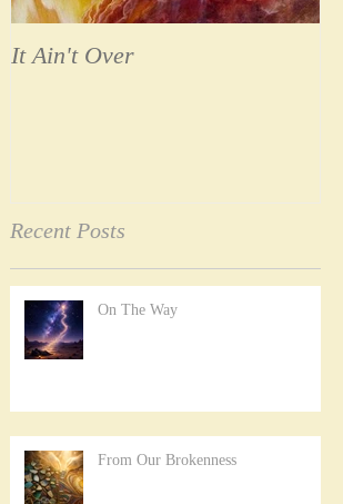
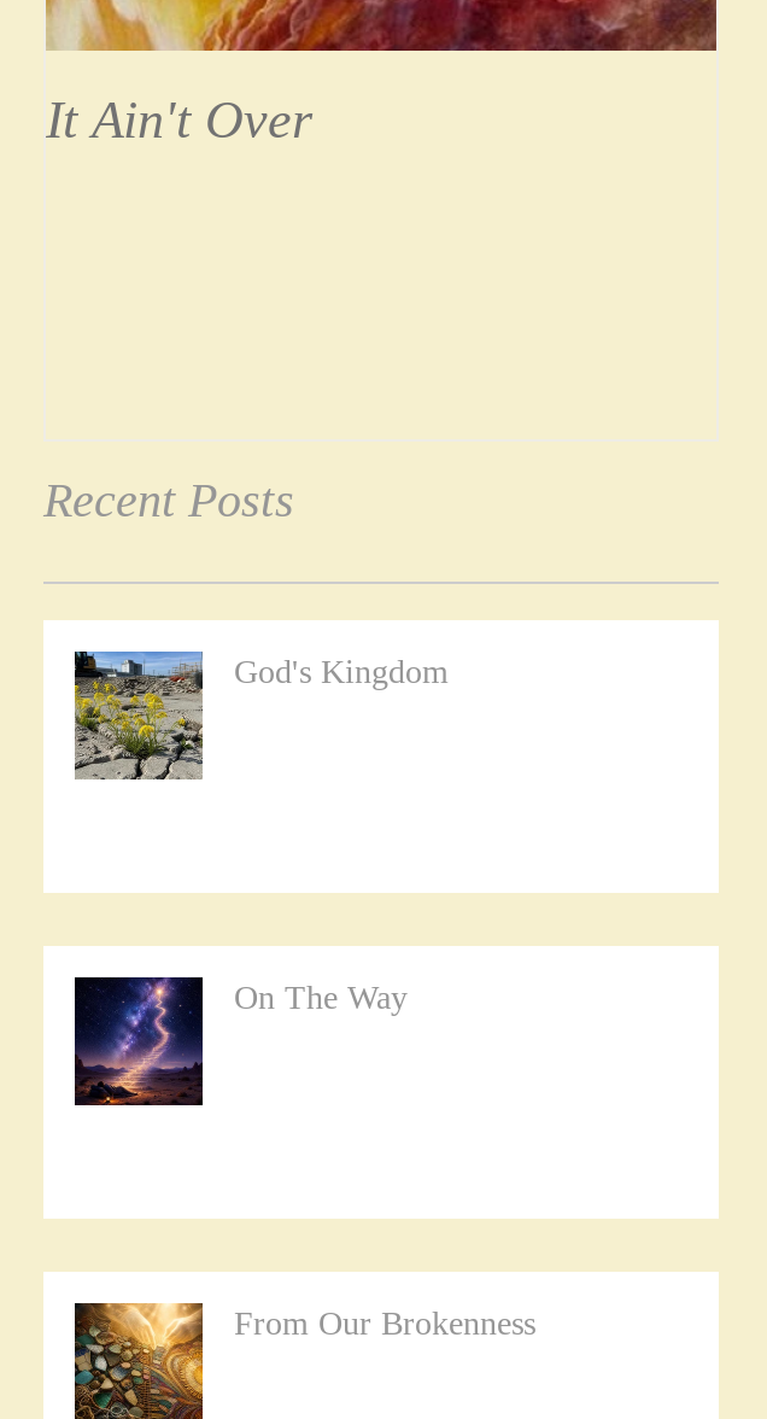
+ [image]
+ God's Kingdom
